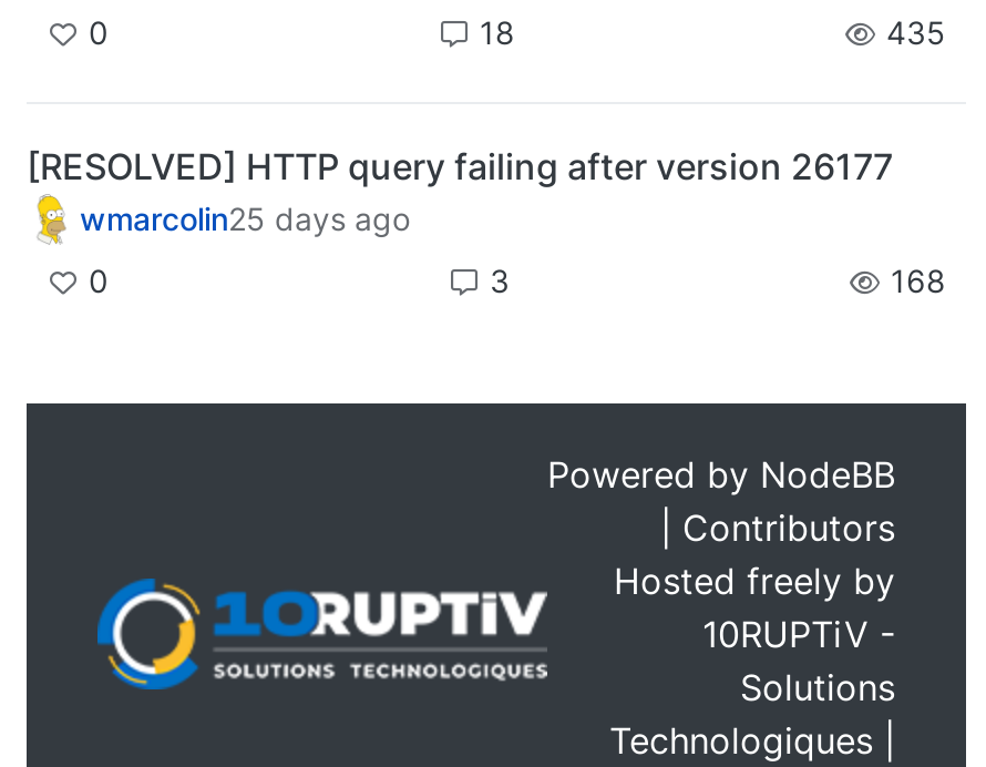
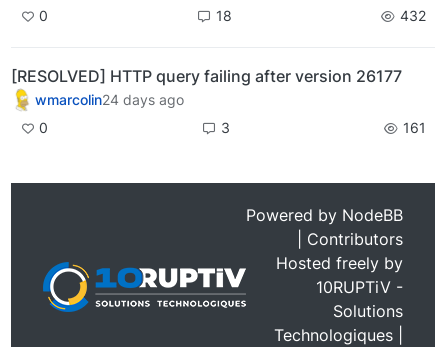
- 435
+ 432

- wmarcolin25 days ago
+ wmarcolin24 days ago

- 168
+ 161
